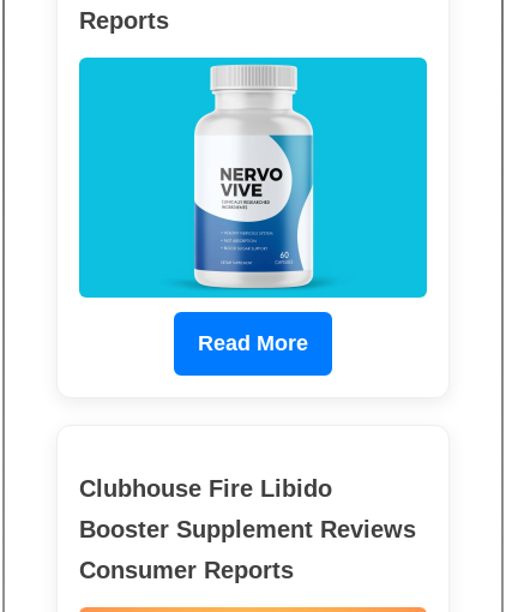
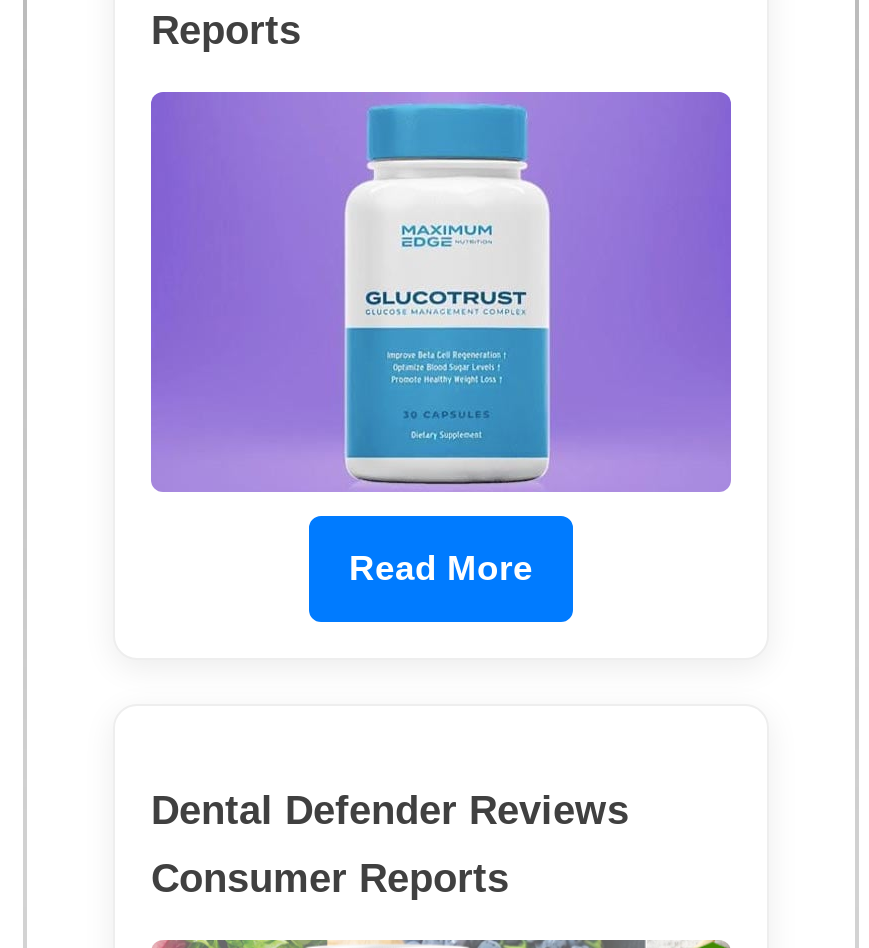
- [image]
+ [image]

- Clubhouse Fire Libido
- Booster Supplement Reviews
+ Dental Defender Reviews
